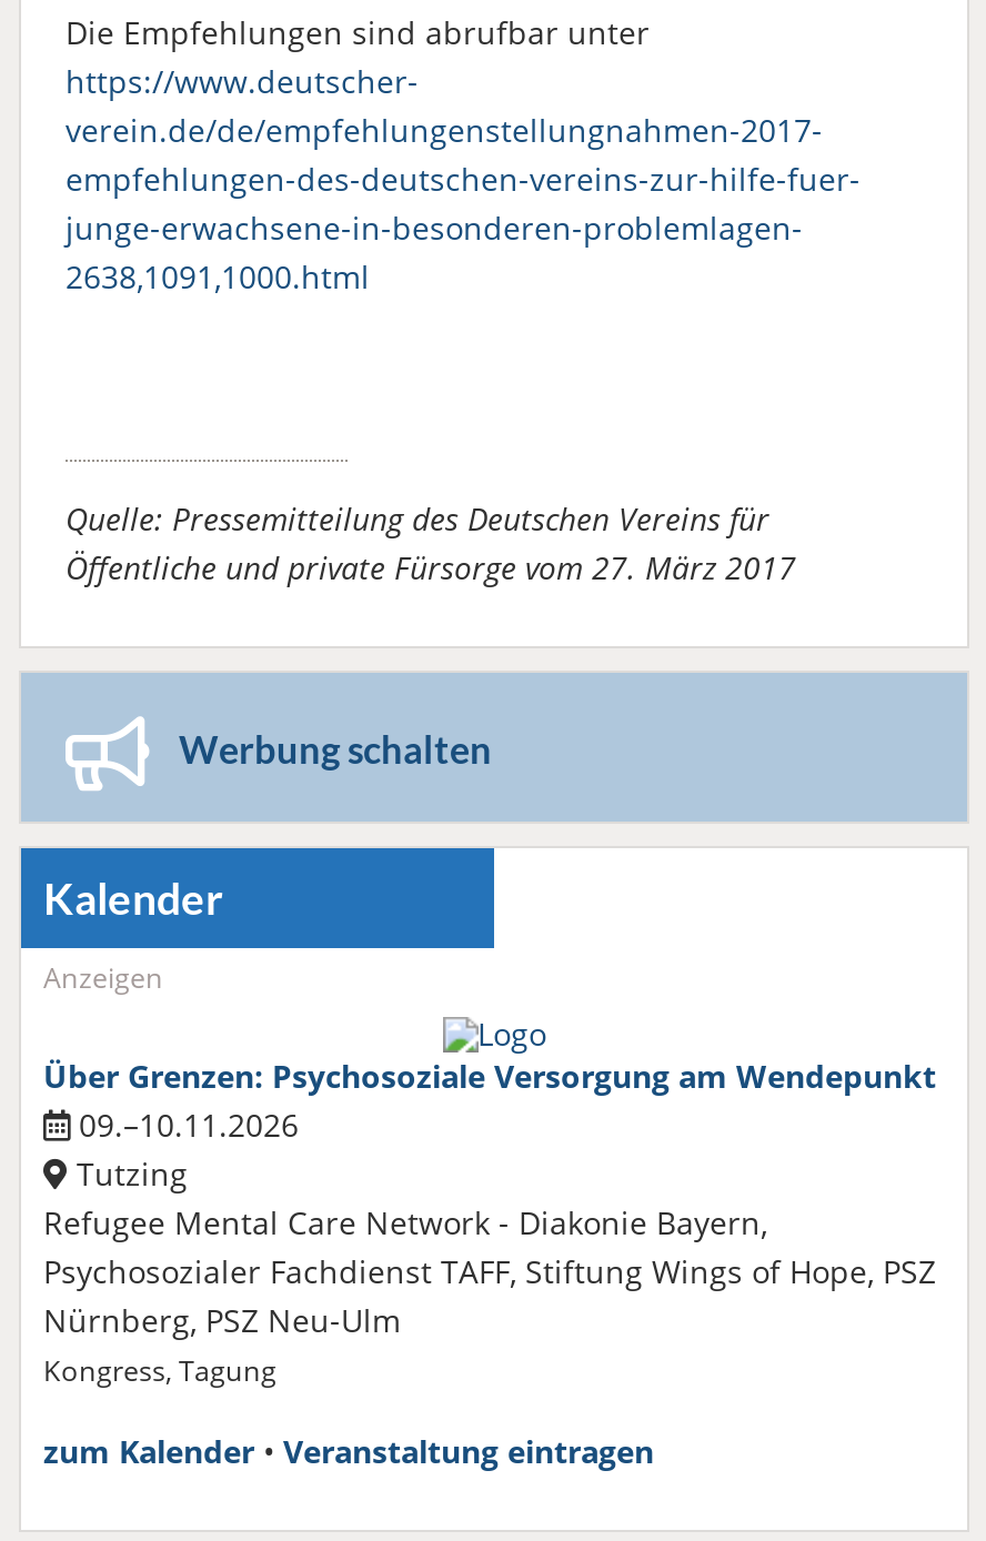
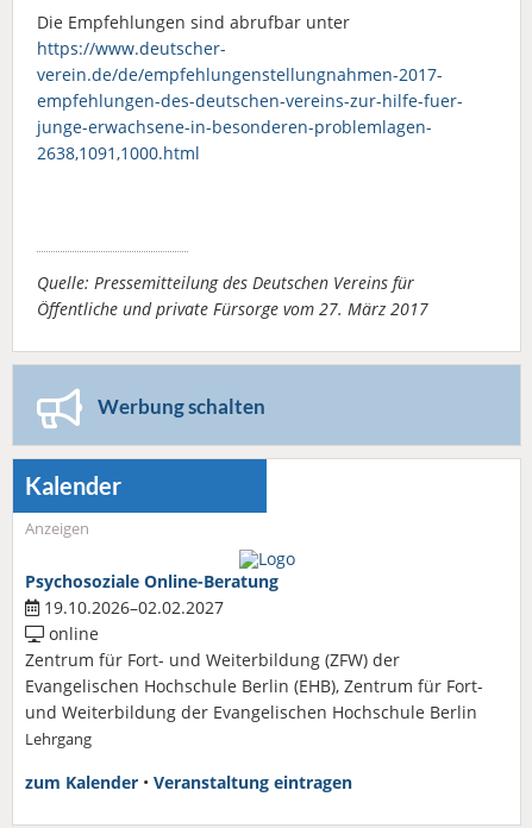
- Über Grenzen: Psychosoziale Versorgung am Wendepunkt
- 09.–10.11.2026
- Tutzing
- Refugee Mental Care Network - Diakonie Bayern,
- Psychosozialer Fachdienst TAFF, Stiftung Wings of Hope, PSZ
- Nürnberg, PSZ Neu-Ulm
- Kongress, Tagung
+ Psychosoziale Online-Beratung
+ 19.10.2026–02.02.2027
+ online
+ Zentrum für Fort- und Weiterbildung (ZFW) der
+ Evangelischen Hochschule Berlin (EHB), Zentrum für Fort-
+ und Weiterbildung der Evangelischen Hochschule Berlin
+ Lehrgang
